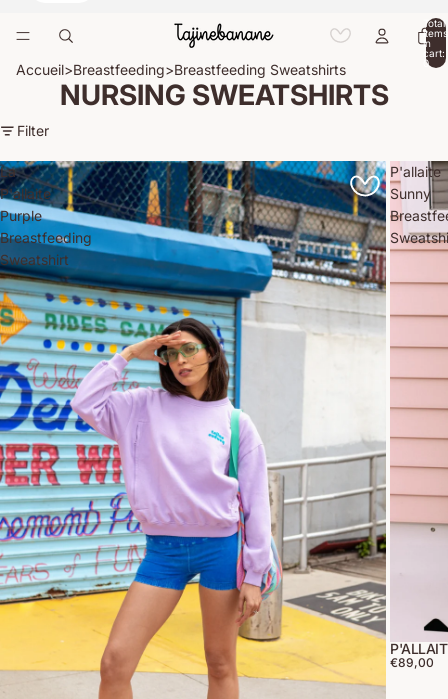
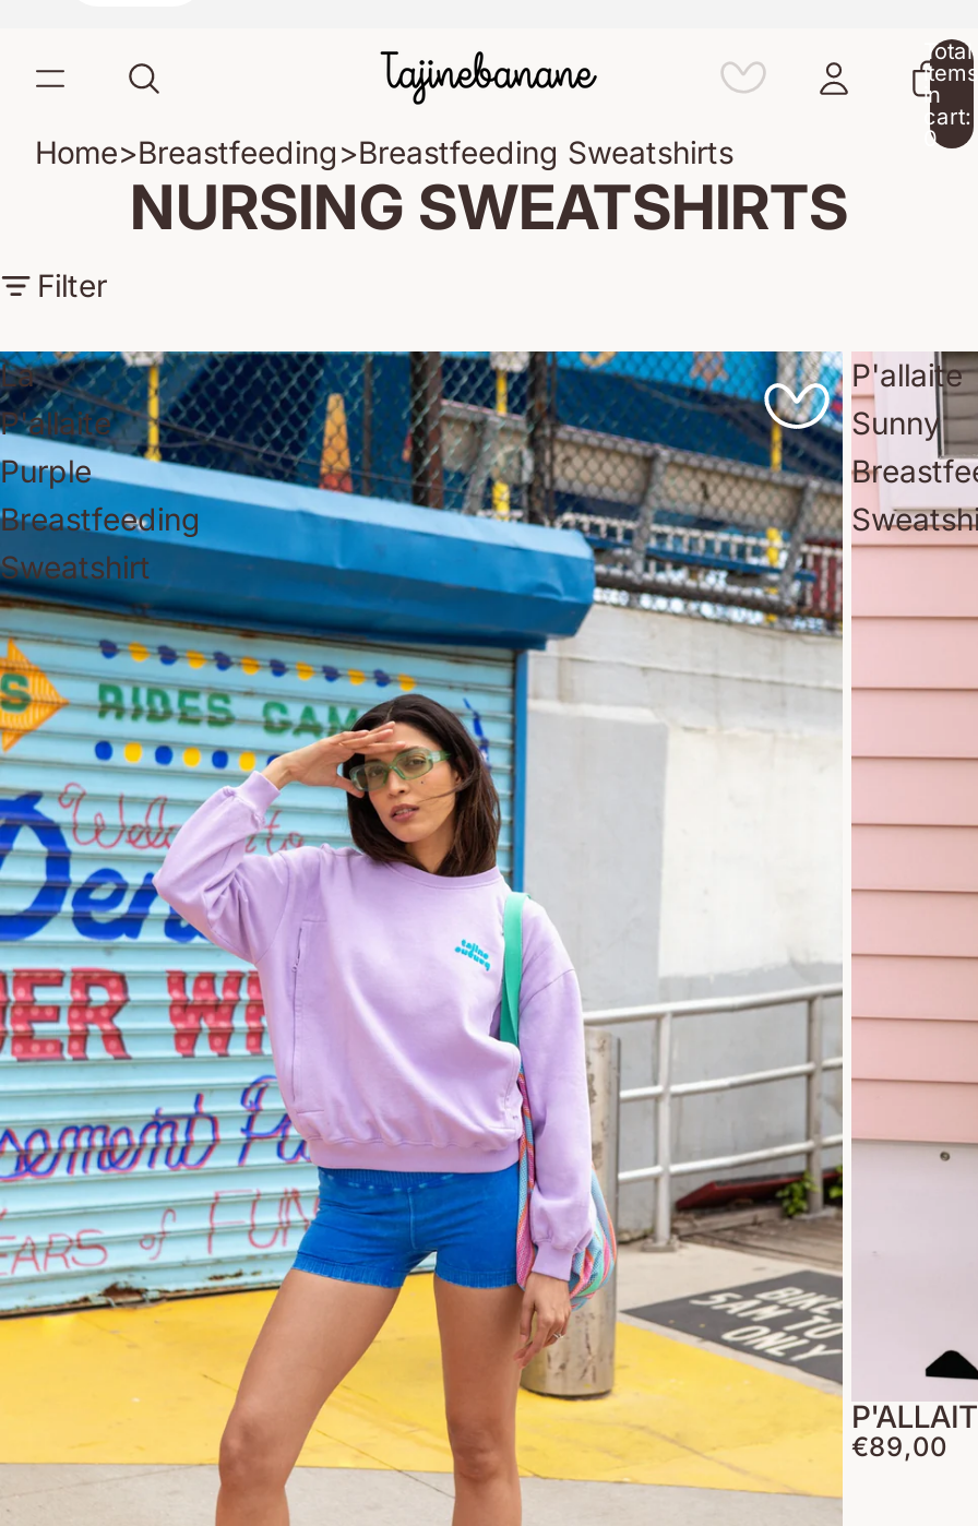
- Accueil>Breastfeeding >Breastfeeding Sweatshirts
+ Home>Breastfeeding >Breastfeeding Sweatshirts
